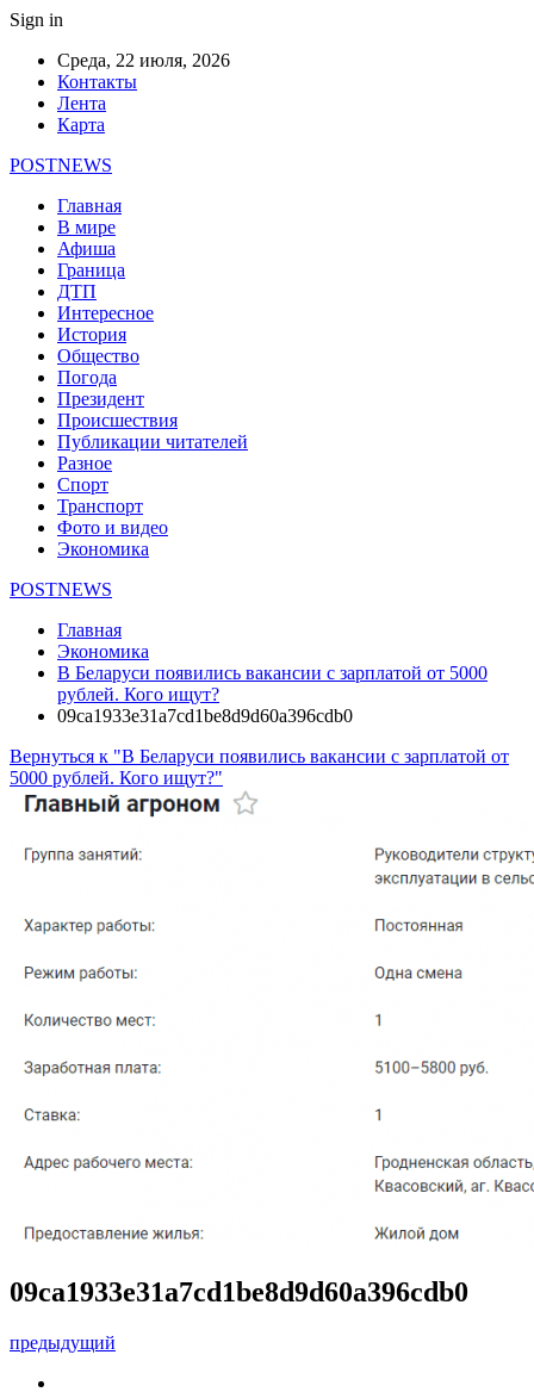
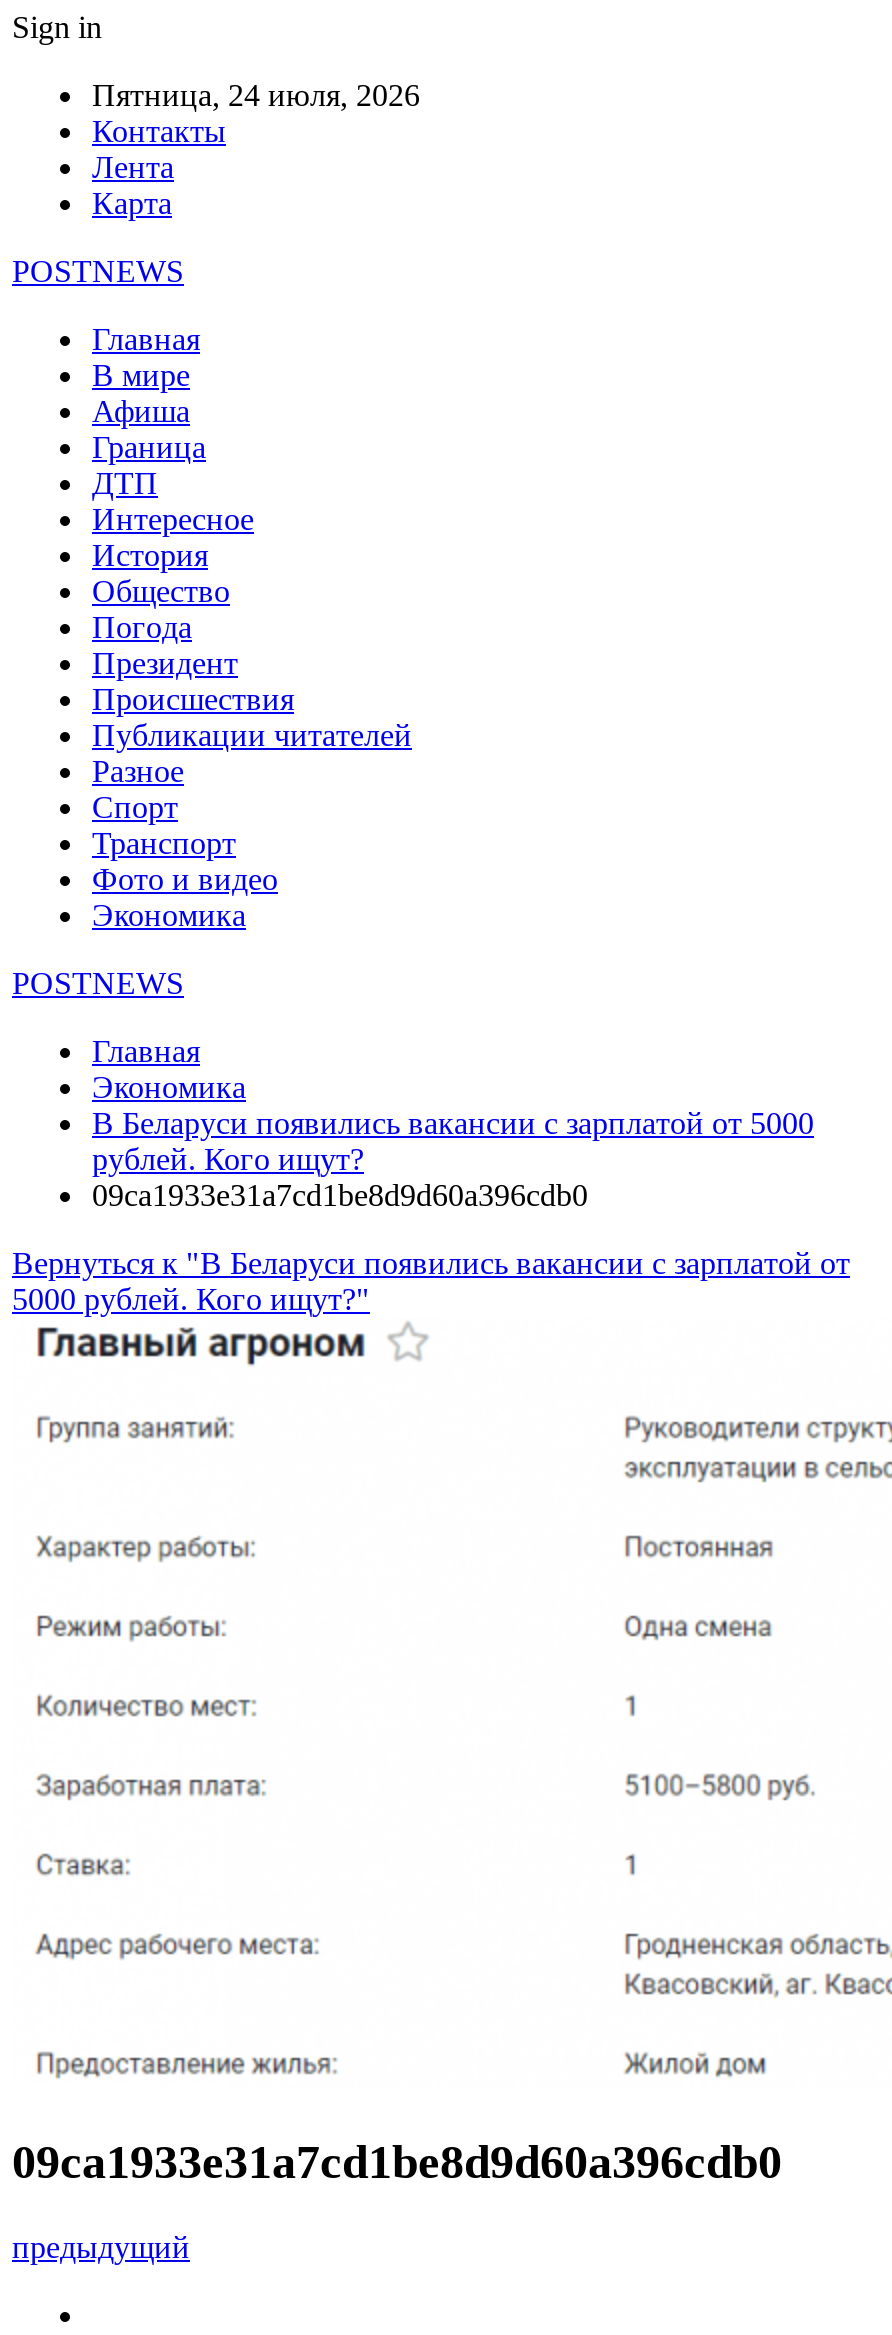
- Среда, 22 июля, 2026
+ Пятница, 24 июля, 2026
